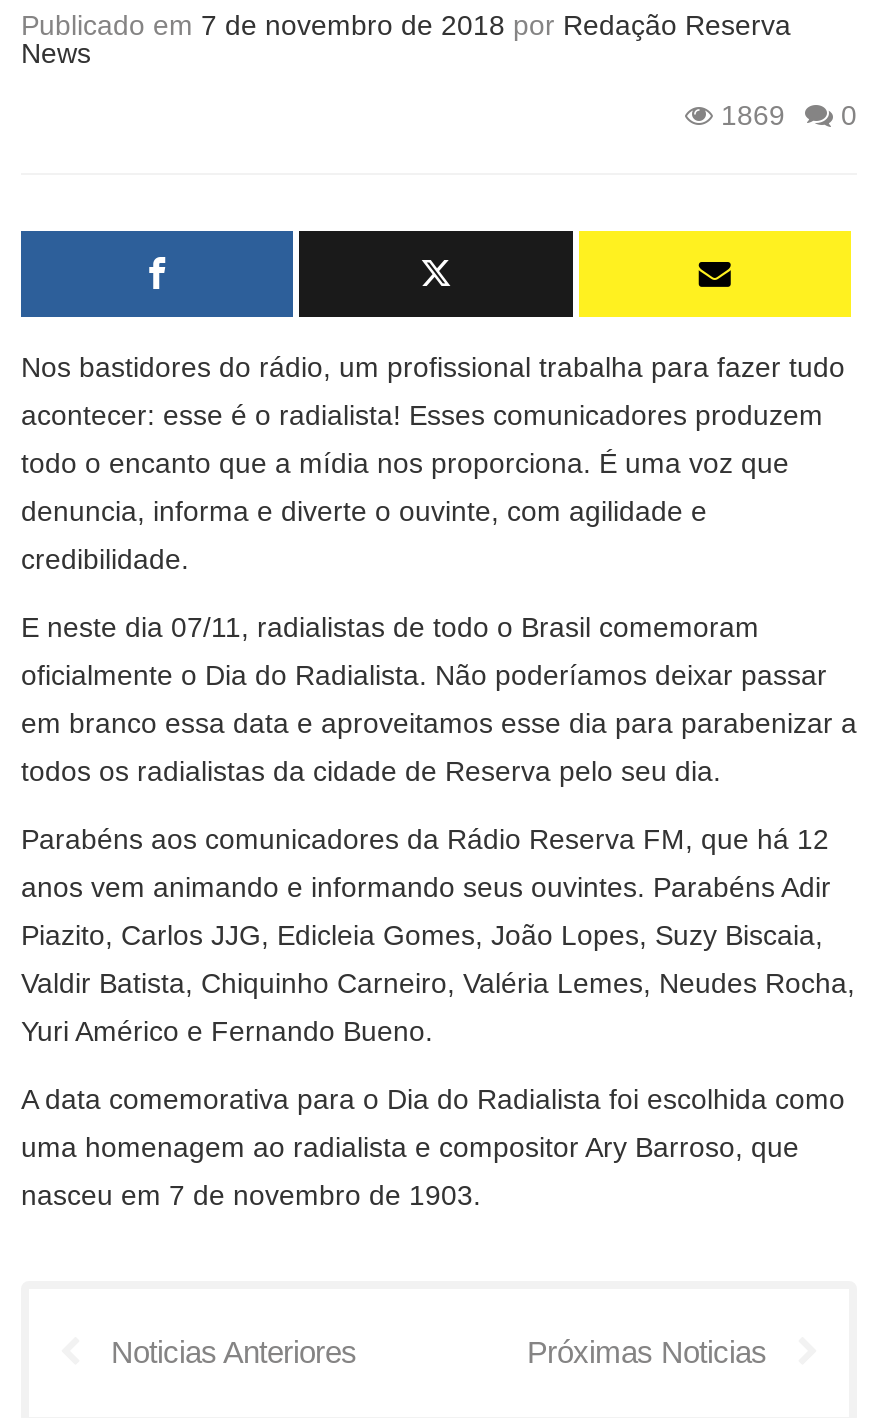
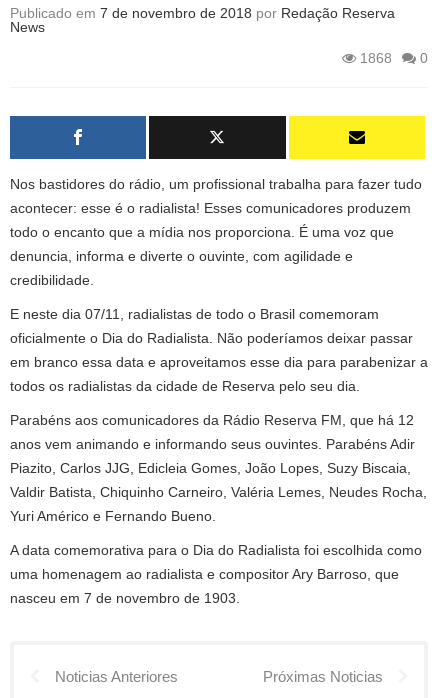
- 1869 0
+ 1868 0
